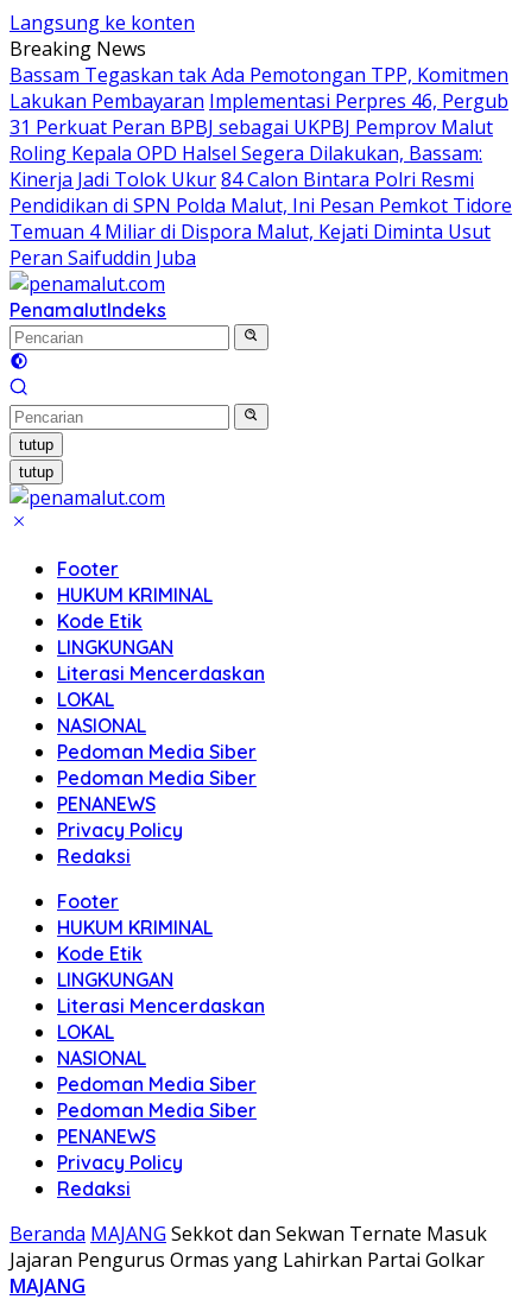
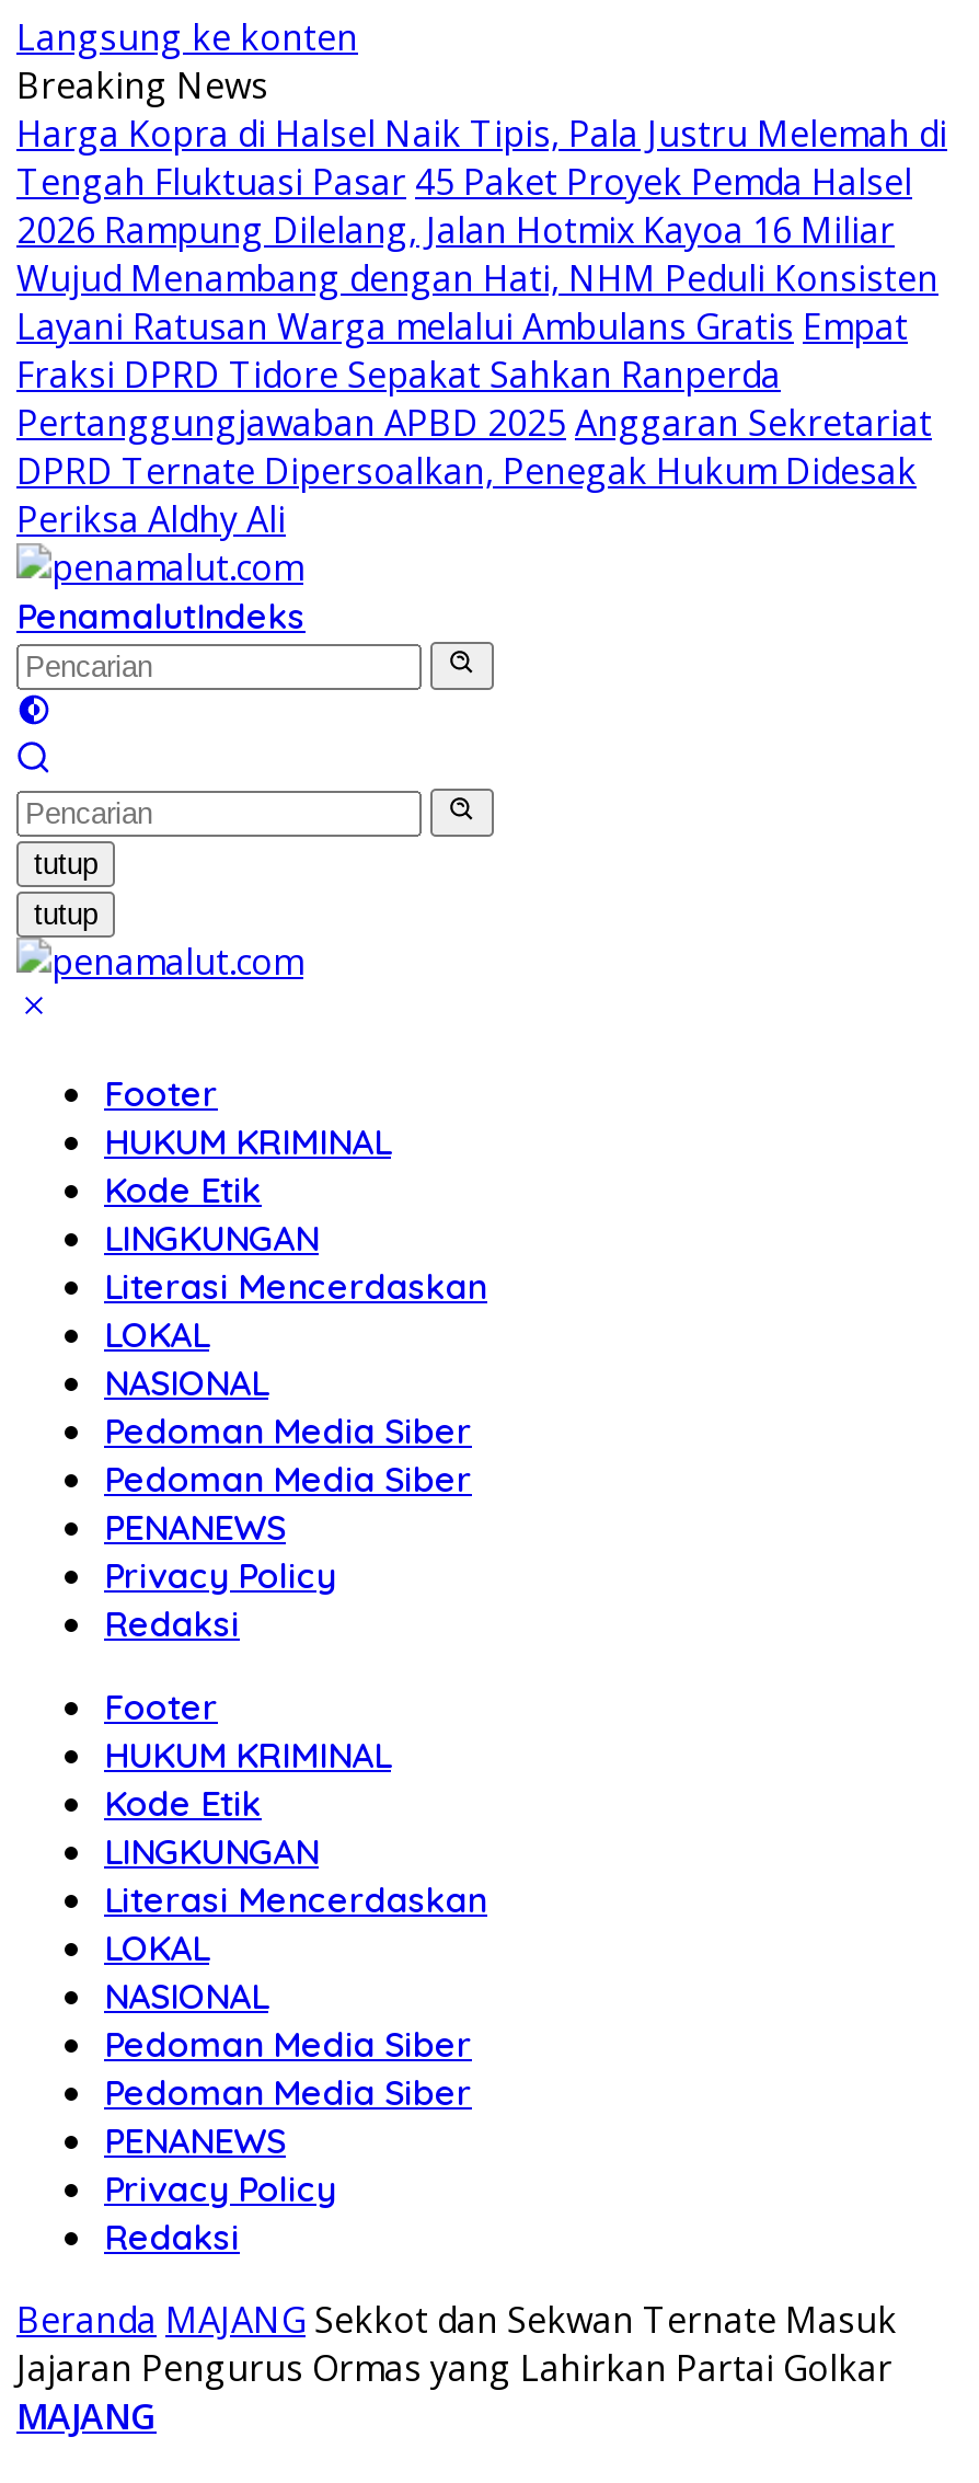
- Bassam Tegaskan tak Ada Pemotongan TPP, Komitmen
- Lakukan Pembayaran Implementasi Perpres 46, Pergub
- 31 Perkuat Peran BPBJ sebagai UKPBJ Pemprov Malut
- Roling Kepala OPD Halsel Segera Dilakukan, Bassam:
- Kinerja Jadi Tolok Ukur 84 Calon Bintara Polri Resmi
- Pendidikan di SPN Polda Malut, Ini Pesan Pemkot Tidore
- Temuan 4 Miliar di Dispora Malut, Kejati Diminta Usut
- Peran Saifuddin Juba
+ Harga Kopra di Halsel Naik Tipis, Pala Justru Melemah di
+ Tengah Fluktuasi Pasar 45 Paket Proyek Pemda Halsel
+ 2026 Rampung Dilelang, Jalan Hotmix Kayoa 16 Miliar
+ Wujud Menambang dengan Hati, NHM Peduli Konsisten
+ Layani Ratusan Warga melalui Ambulans Gratis Empat
+ Fraksi DPRD Tidore Sepakat Sahkan Ranperda
+ Pertanggungjawaban APBD 2025 Anggaran Sekretariat
+ DPRD Ternate Dipersoalkan, Penegak Hukum Didesak
+ Periksa Aldhy Ali
